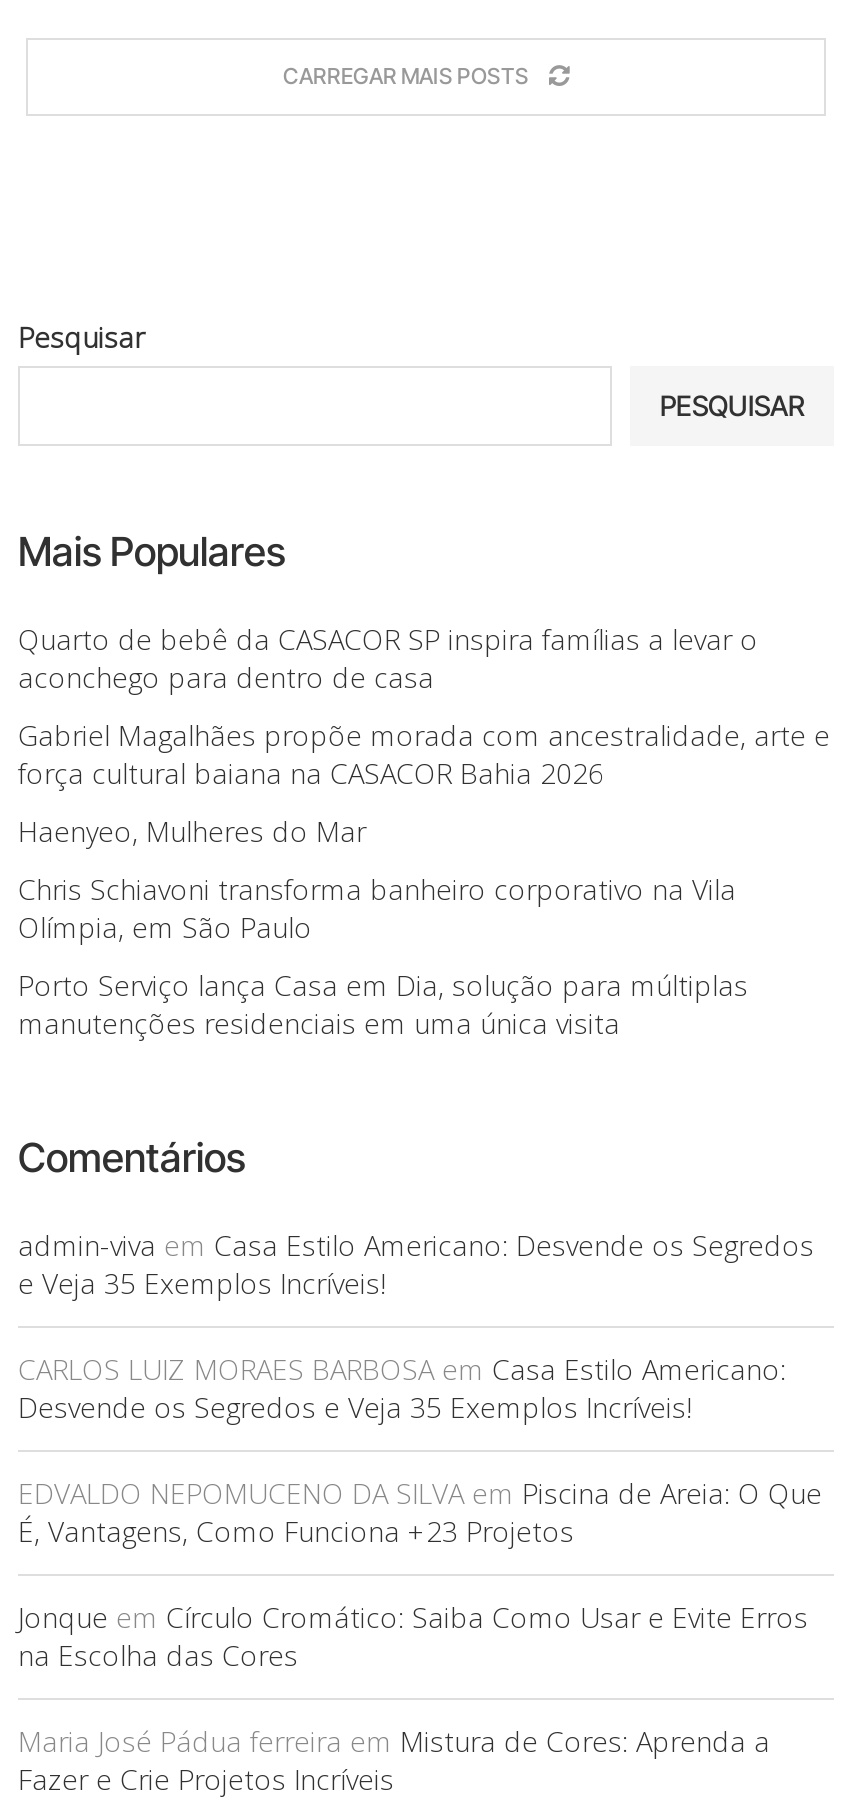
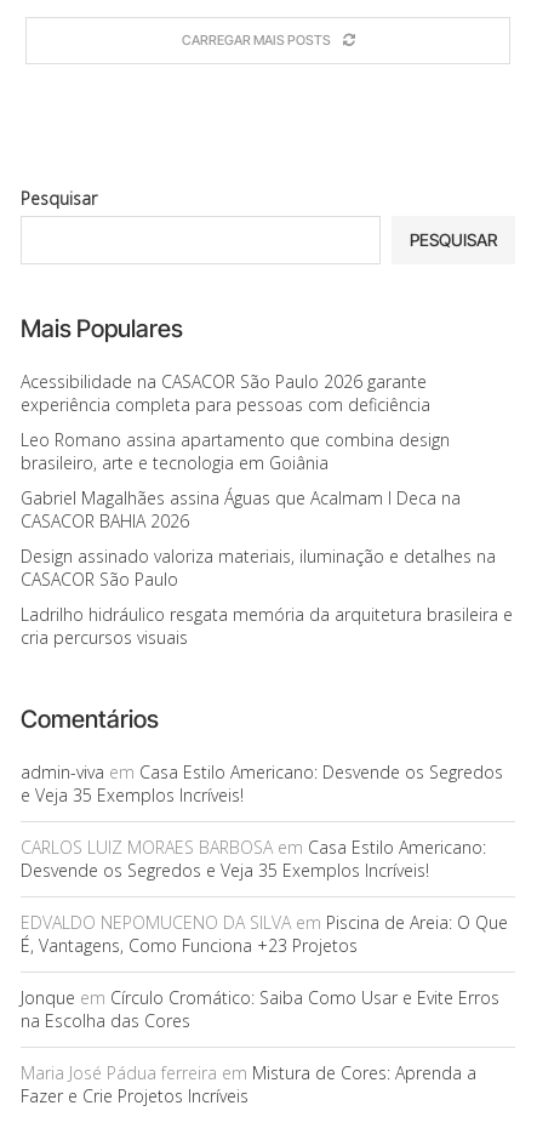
- Quarto de bebê da CASACOR SP inspira famílias a levar o
- aconchego para dentro de casa
+ Acessibilidade na CASACOR São Paulo 2026 garante
+ experiência completa para pessoas com deficiência

- Gabriel Magalhães propõe morada com ancestralidade, arte e
- força cultural baiana na CASACOR Bahia 2026
+ Leo Romano assina apartamento que combina design
+ brasileiro, arte e tecnologia em Goiânia

- Haenyeo, Mulheres do Mar
+ Gabriel Magalhães assina Águas que Acalmam I Deca na
+ CASACOR BAHIA 2026

- Chris Schiavoni transforma banheiro corporativo na Vila
- Olímpia, em São Paulo
+ Design assinado valoriza materiais, iluminação e detalhes na
+ CASACOR São Paulo

- Porto Serviço lança Casa em Dia, solução para múltiplas
- manutenções residenciais em uma única visita
+ Ladrilho hidráulico resgata memória da arquitetura brasileira e
+ cria percursos visuais
